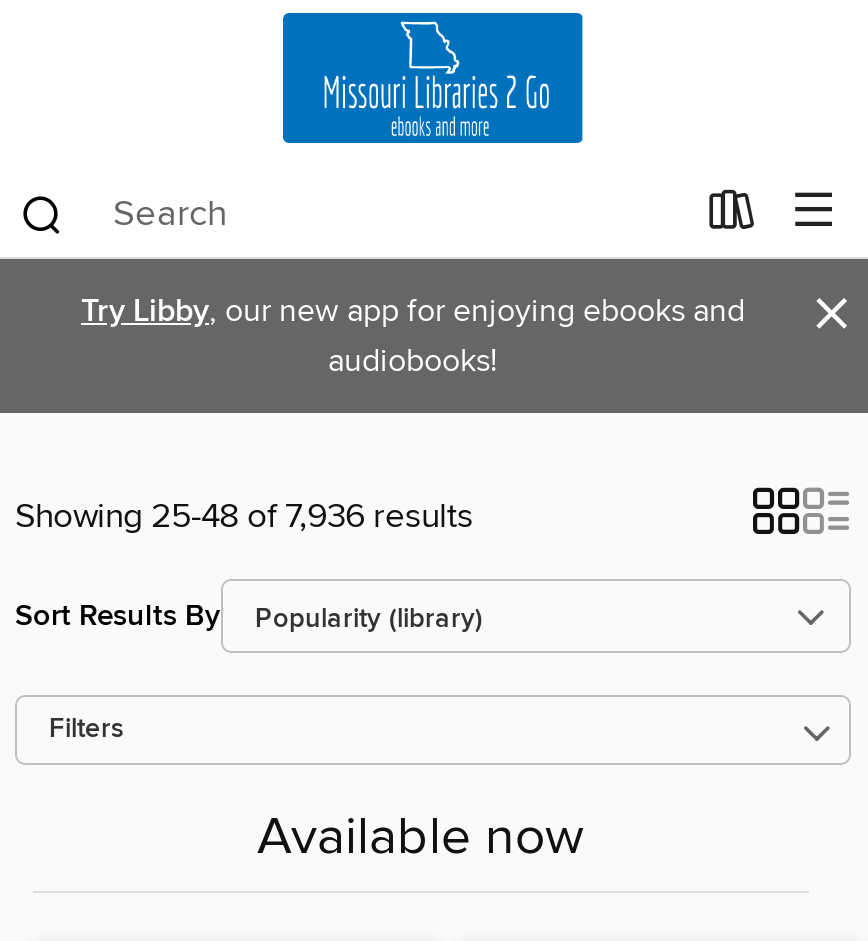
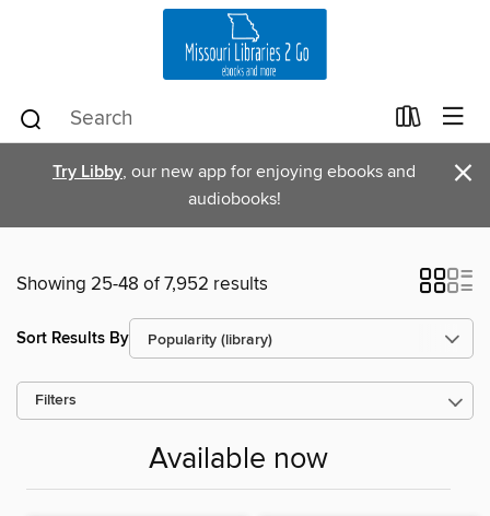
- Showing 25-48 of 7,936 results
+ Showing 25-48 of 7,952 results
